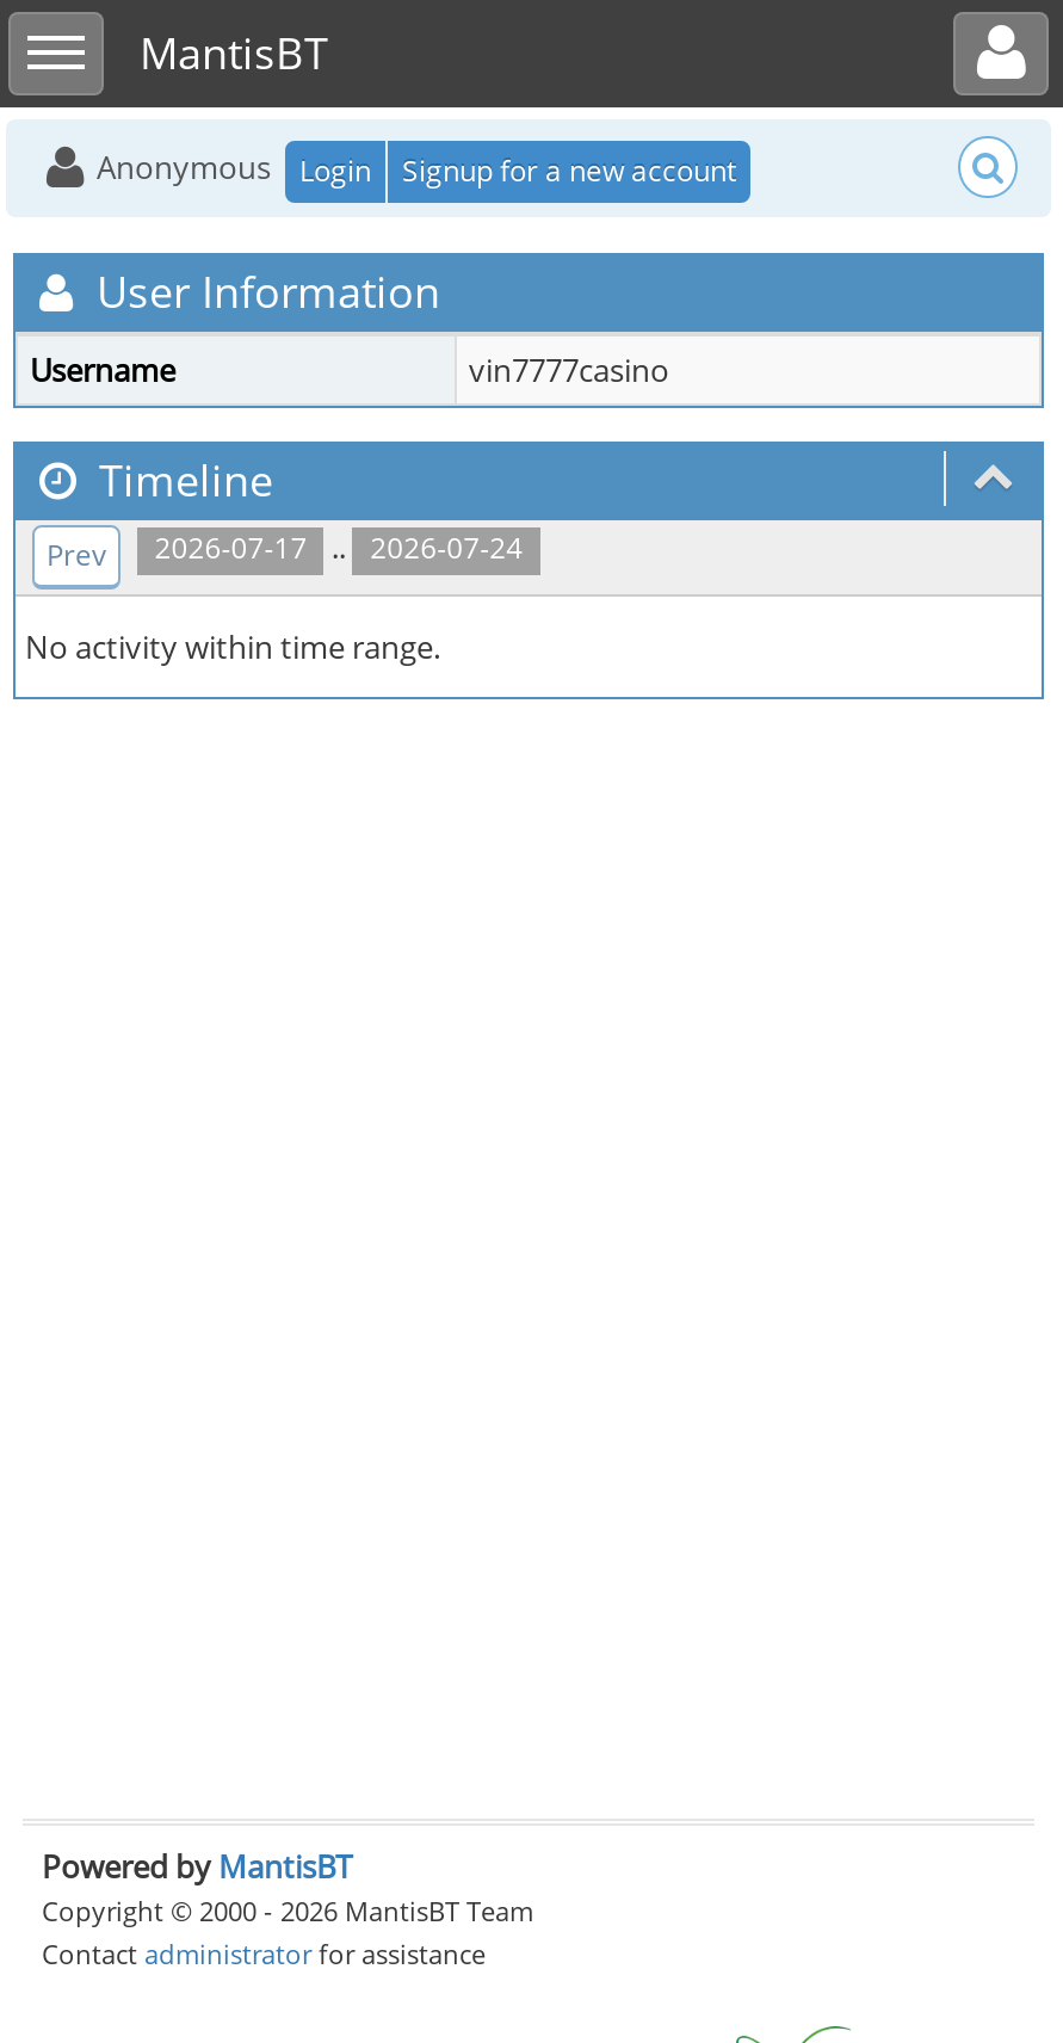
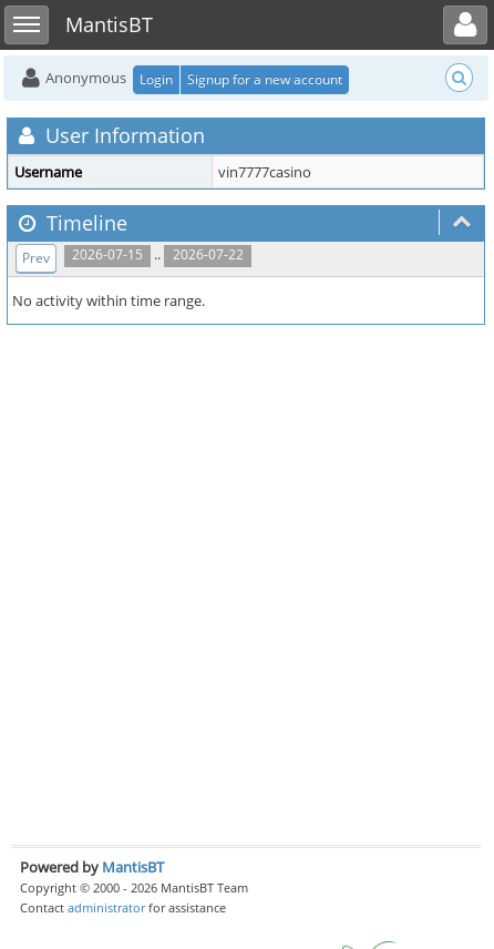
- Prev 2026-07-17 .. 2026-07-24
+ Prev 2026-07-15 .. 2026-07-22
